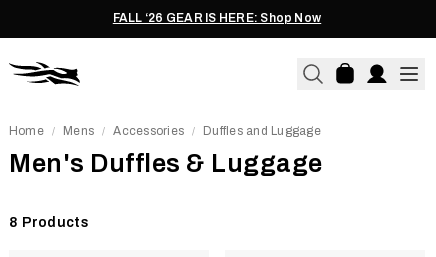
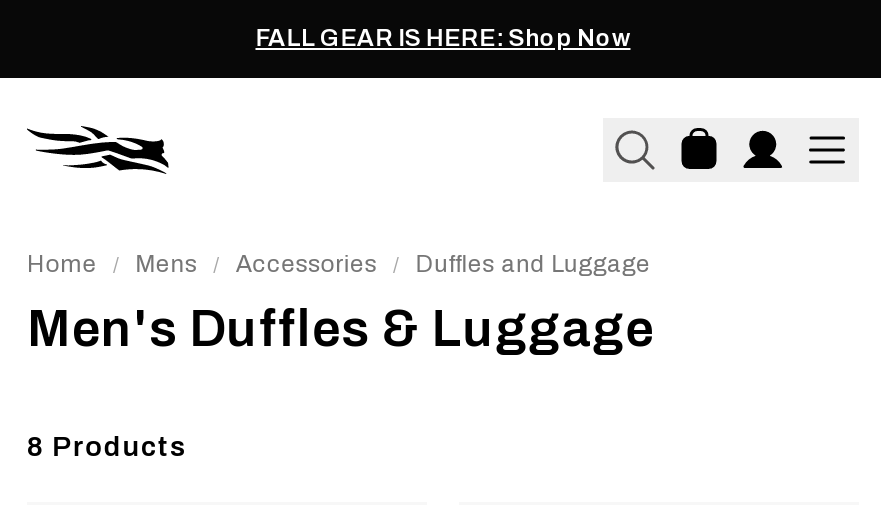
- FALL ‘26 GEAR IS HERE: Shop Now
+ FALL GEAR IS HERE: Shop Now
